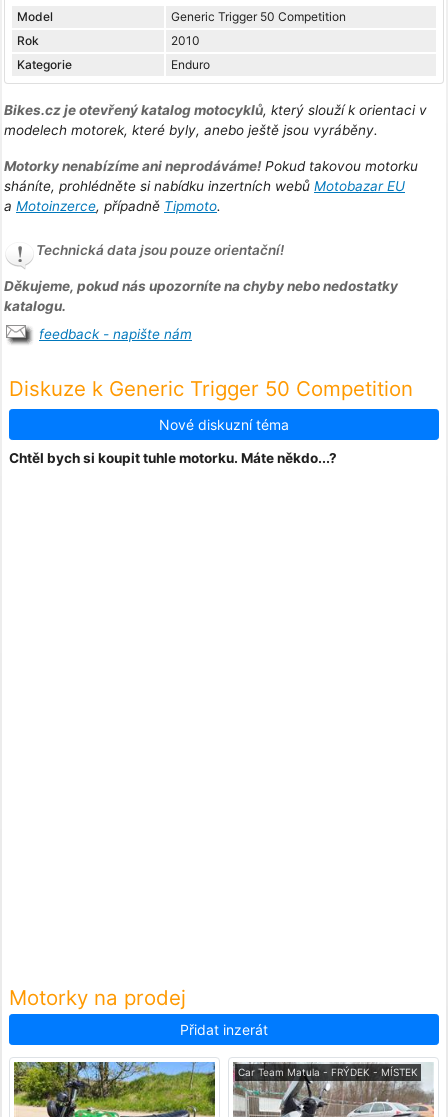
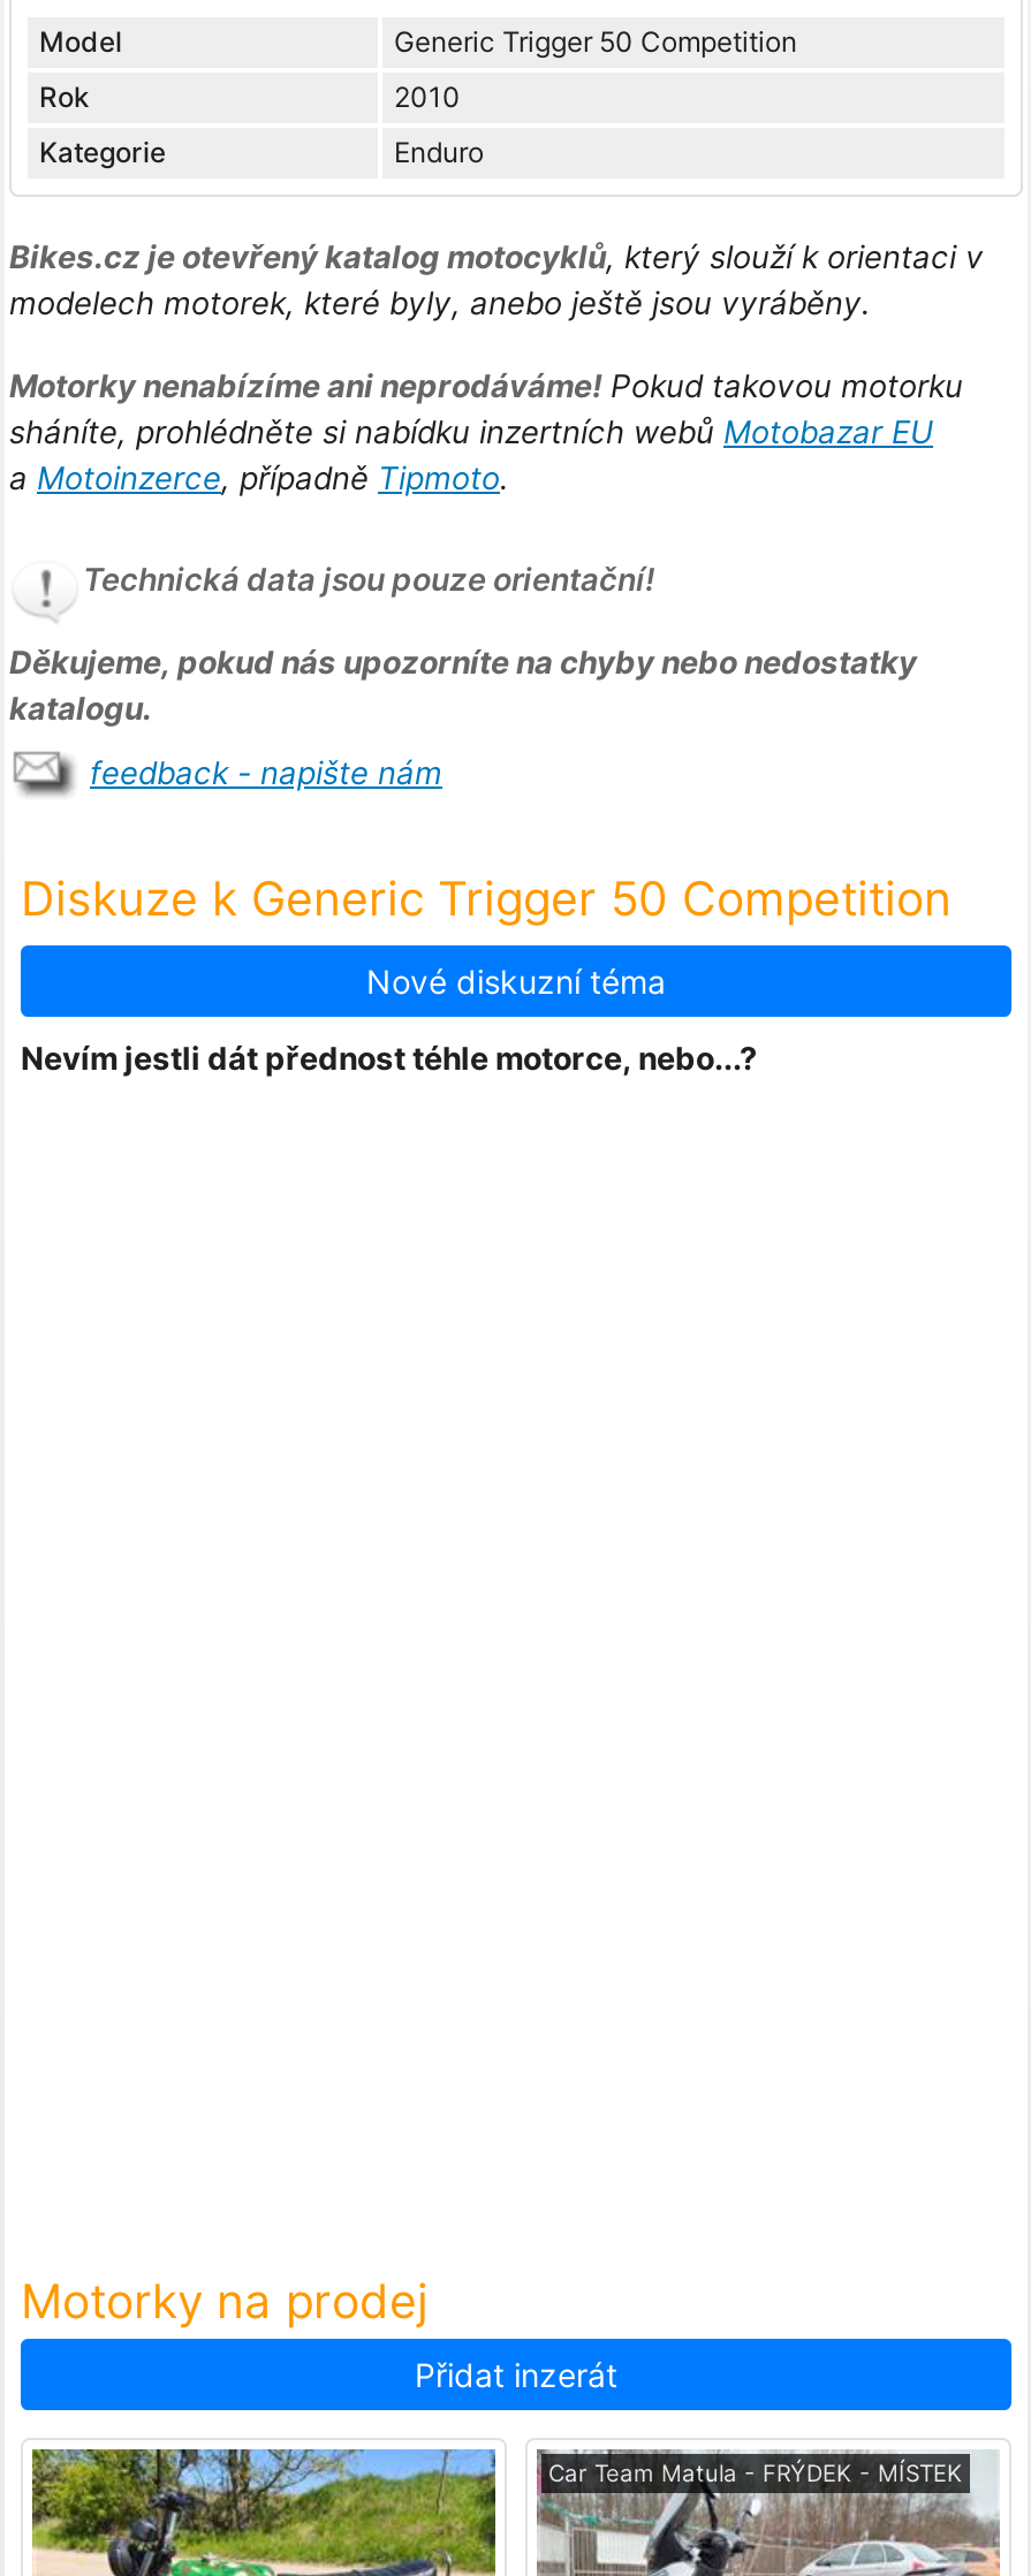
- Chtěl bych si koupit tuhle motorku. Máte někdo...?
+ Nevím jestli dát přednost téhle motorce, nebo...?
